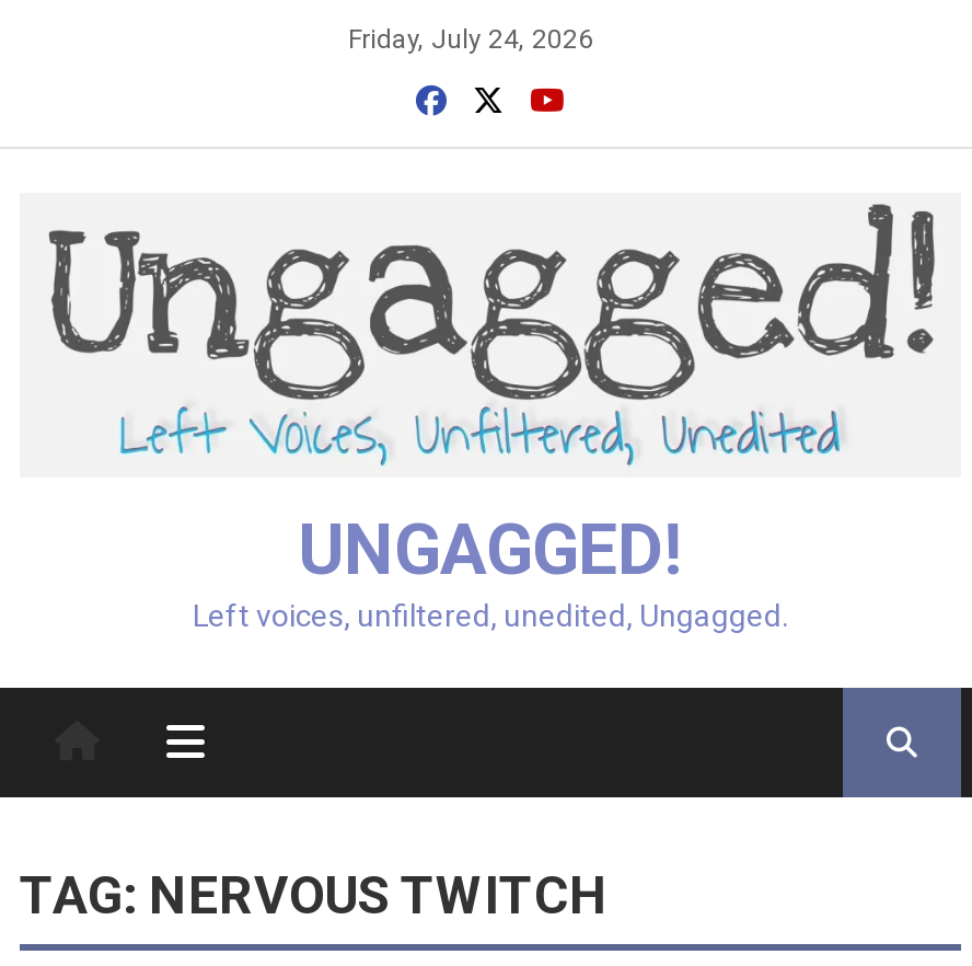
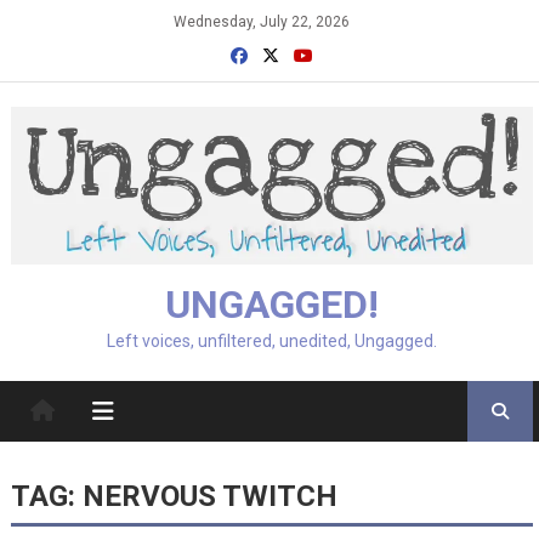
- Friday, July 24, 2026
+ Wednesday, July 22, 2026
